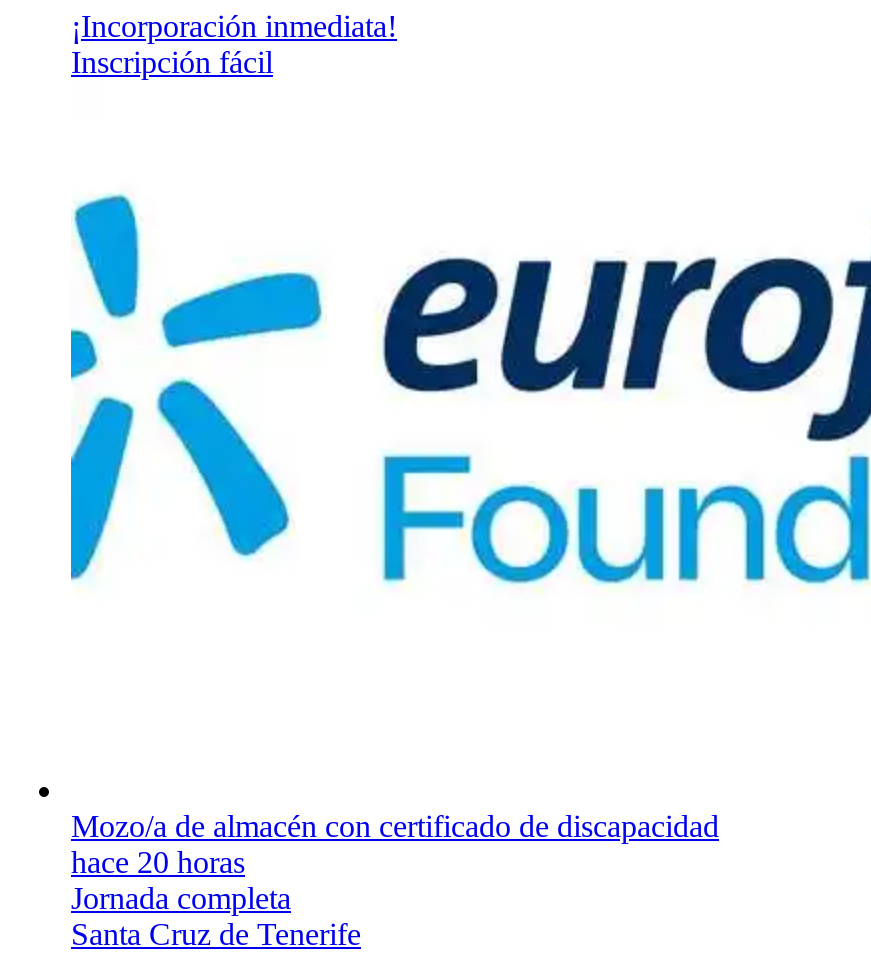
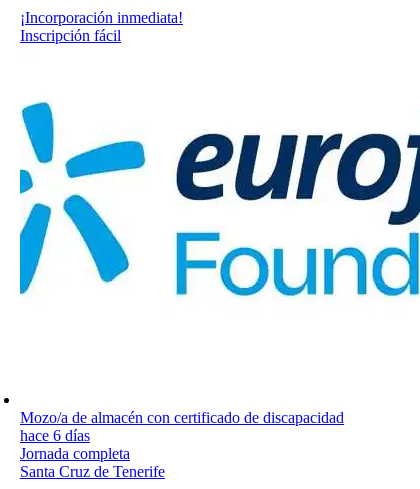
- hace 20 horas
+ hace 6 días
